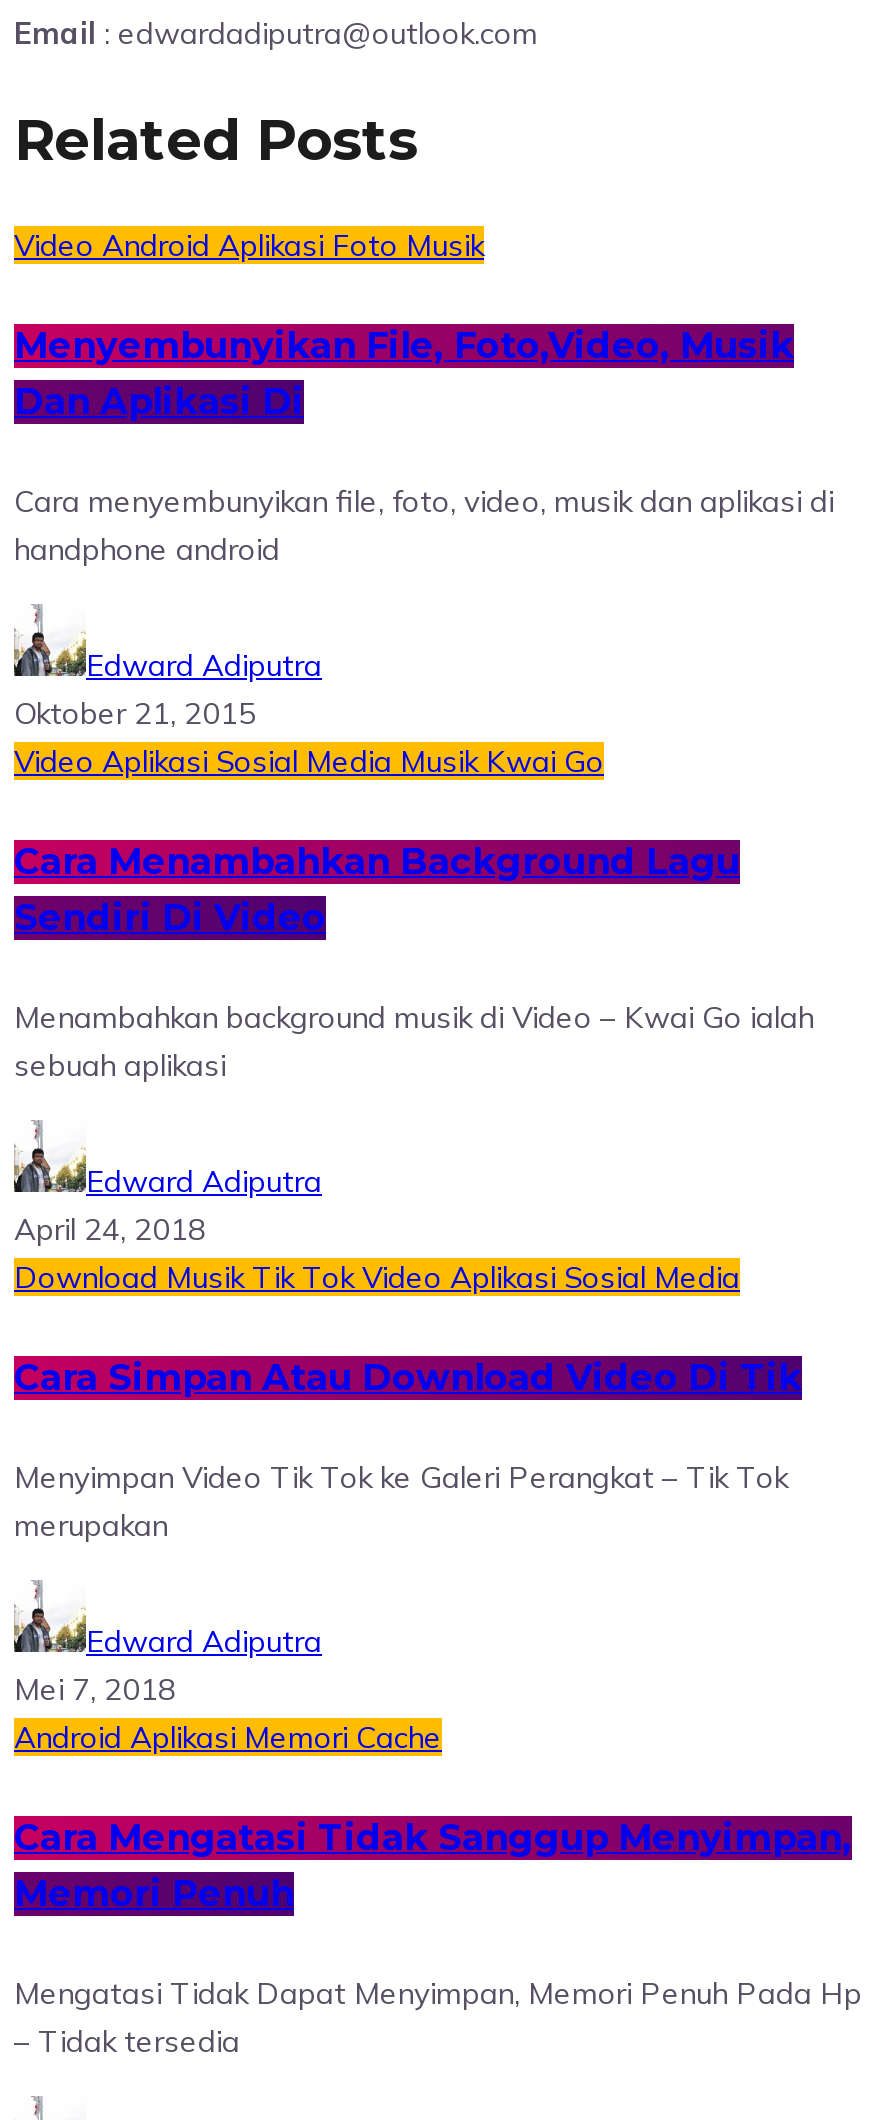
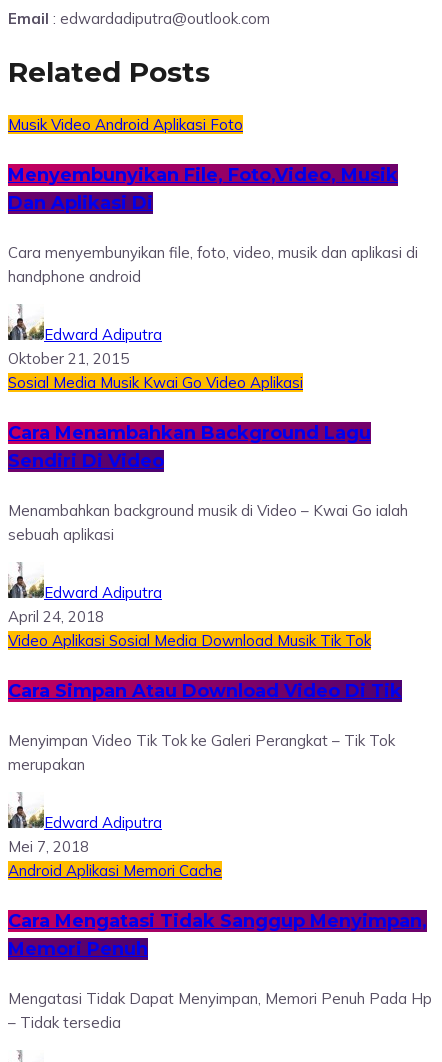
- Video Android Aplikasi Foto Musik
+ Musik Video Android Aplikasi Foto

- Video Aplikasi Sosial Media Musik Kwai Go
+ Sosial Media Musik Kwai Go Video Aplikasi

- Download Musik Tik Tok Video Aplikasi Sosial Media
+ Video Aplikasi Sosial Media Download Musik Tik Tok
